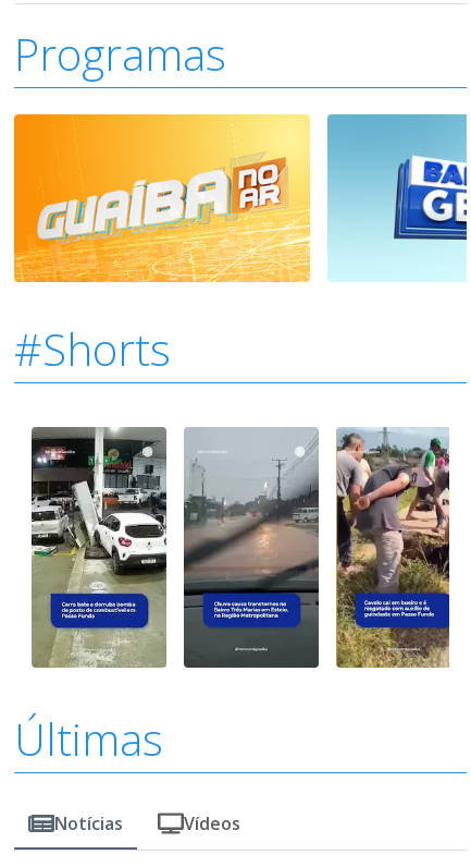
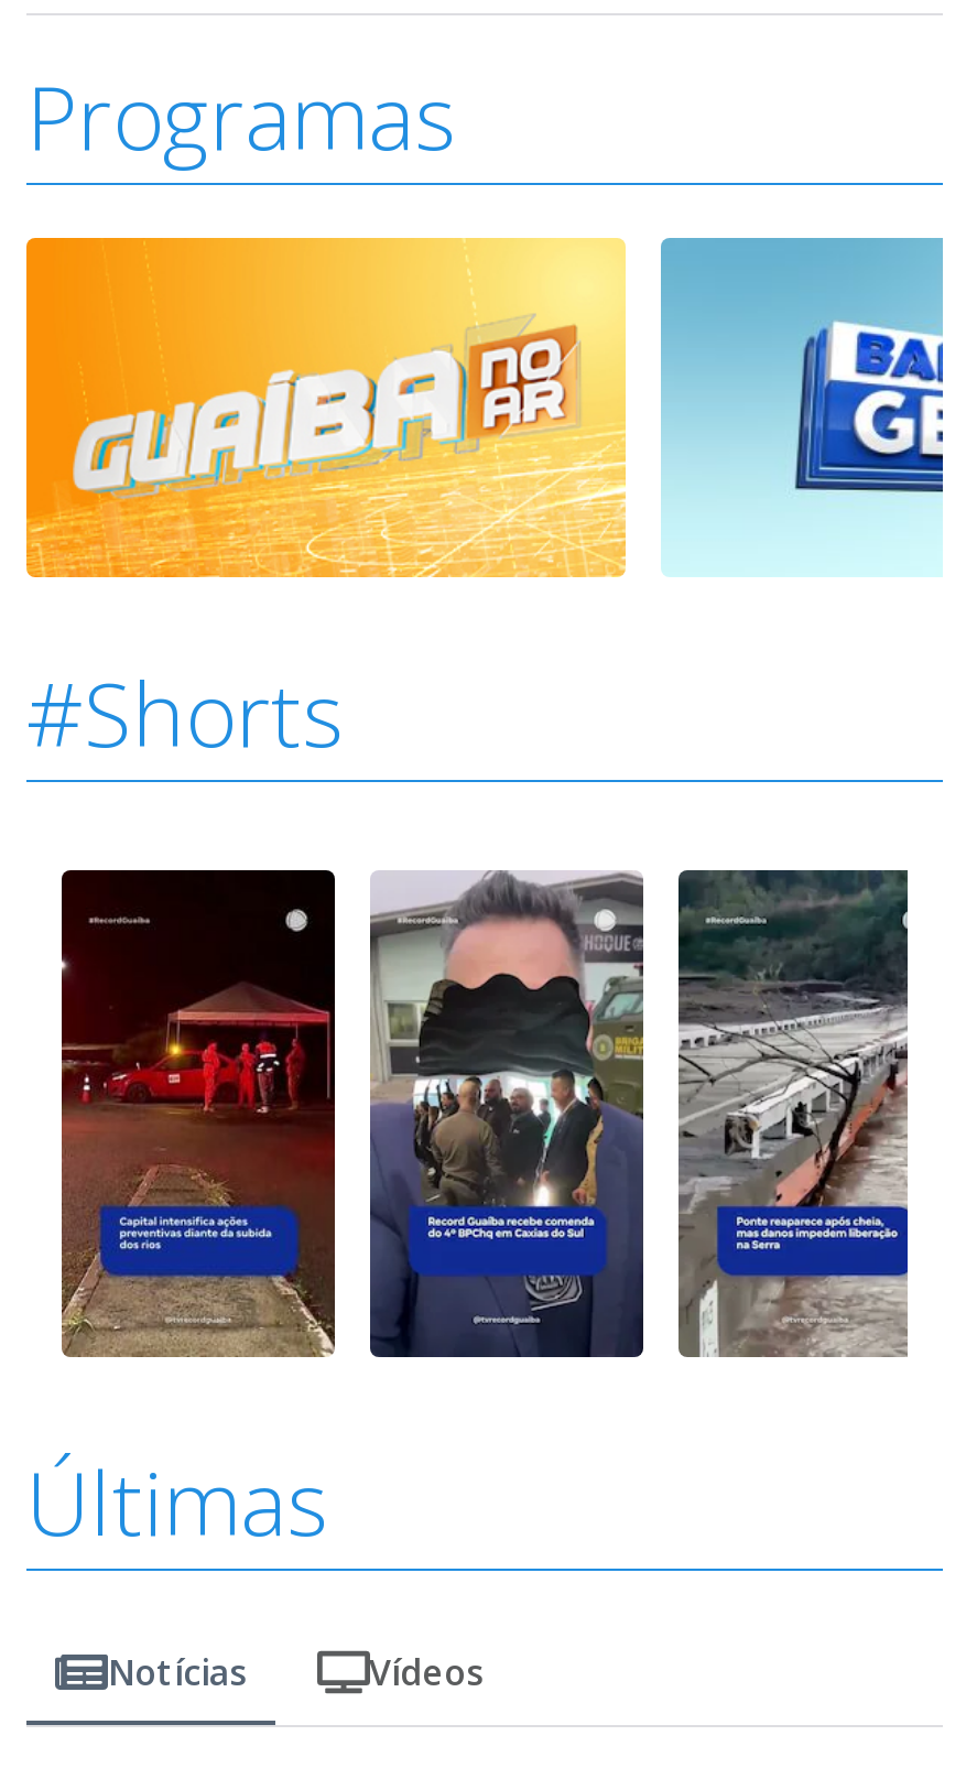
- [image]
+ [image]

- [image]
+ [image]

- [image]
+ [image]
